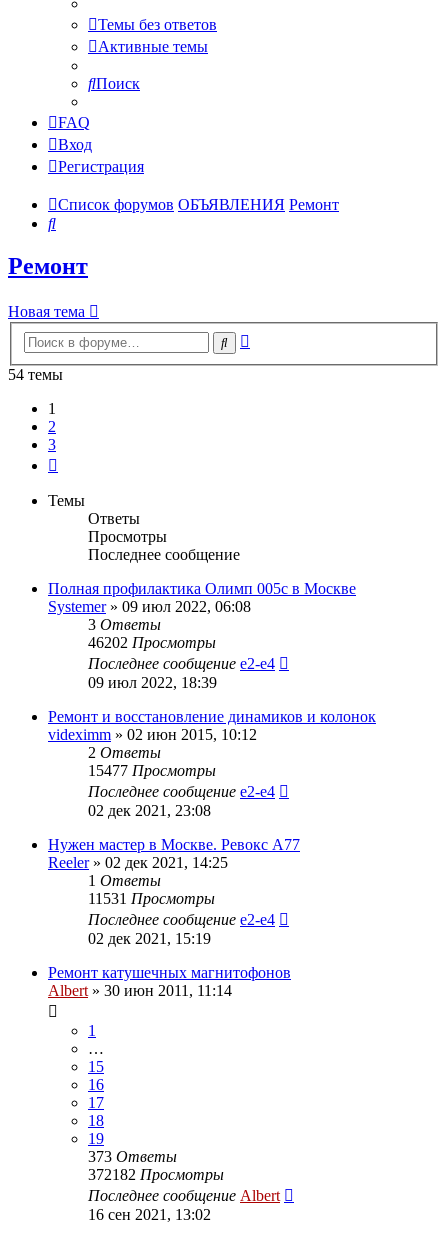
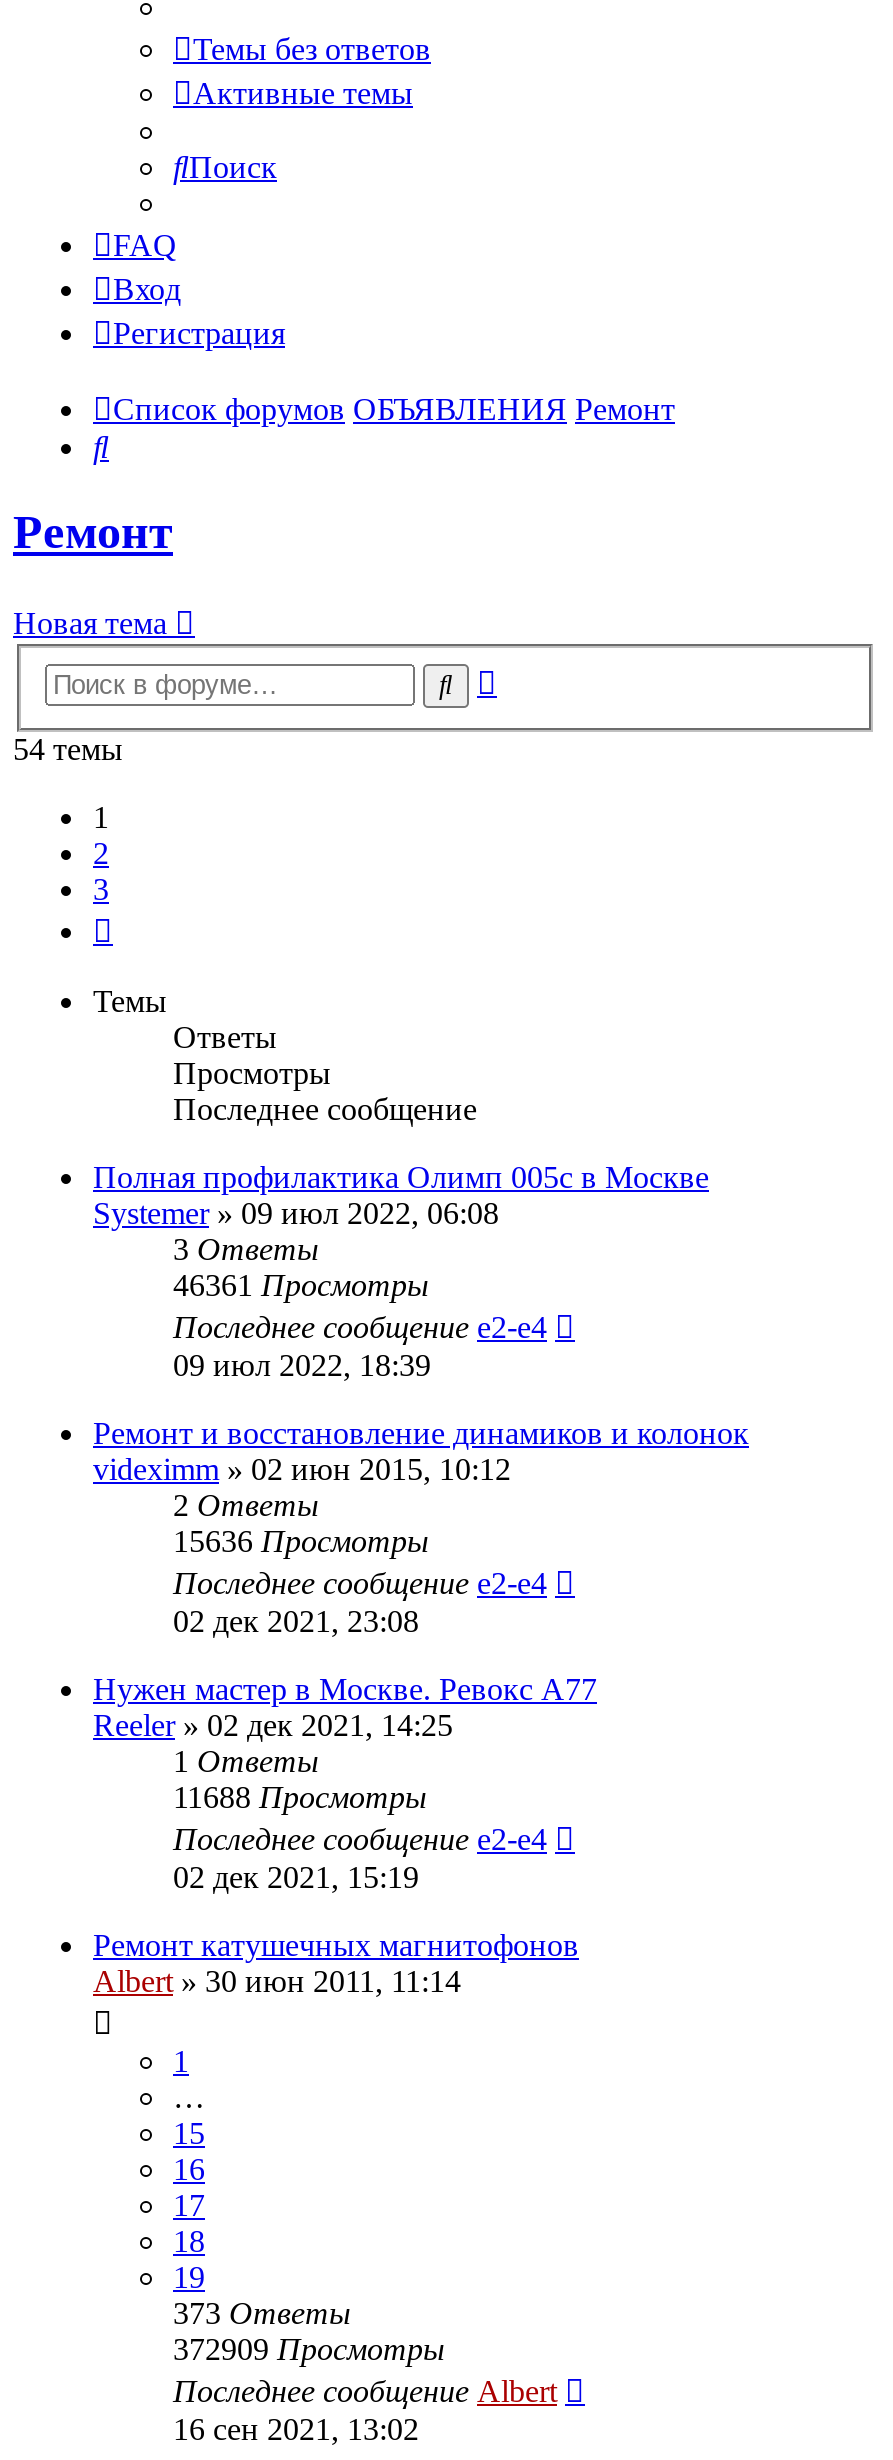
- 46202 Просмотры
+ 46361 Просмотры

- 15477 Просмотры
+ 15636 Просмотры

- 11531 Просмотры
+ 11688 Просмотры

- 372182 Просмотры
+ 372909 Просмотры
